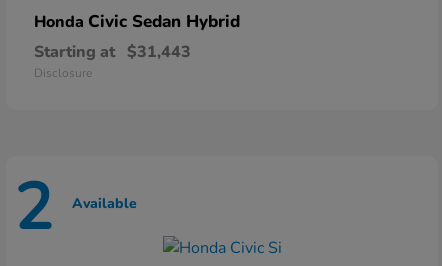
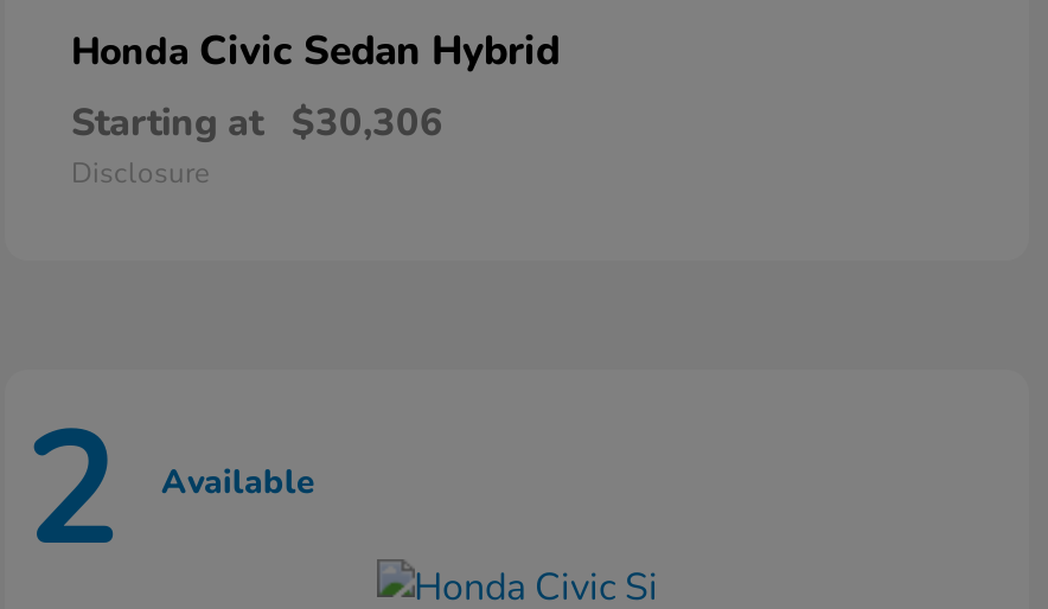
- Starting at $31,443
+ Starting at $30,306
